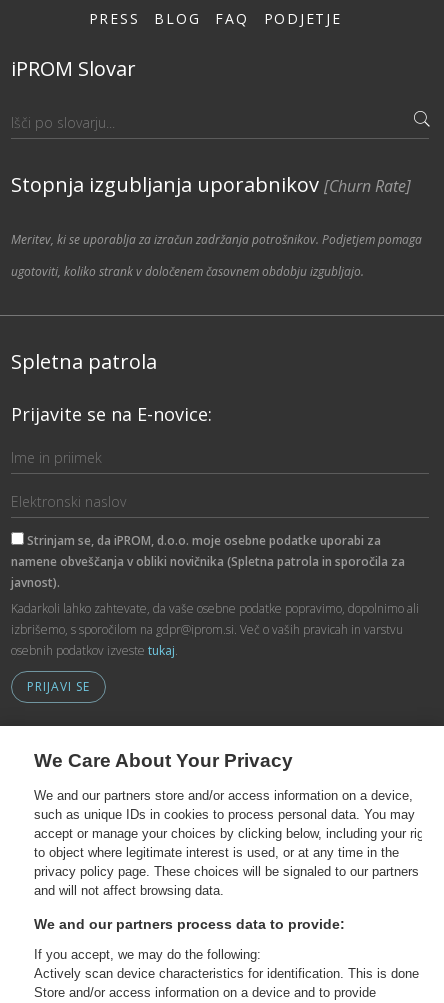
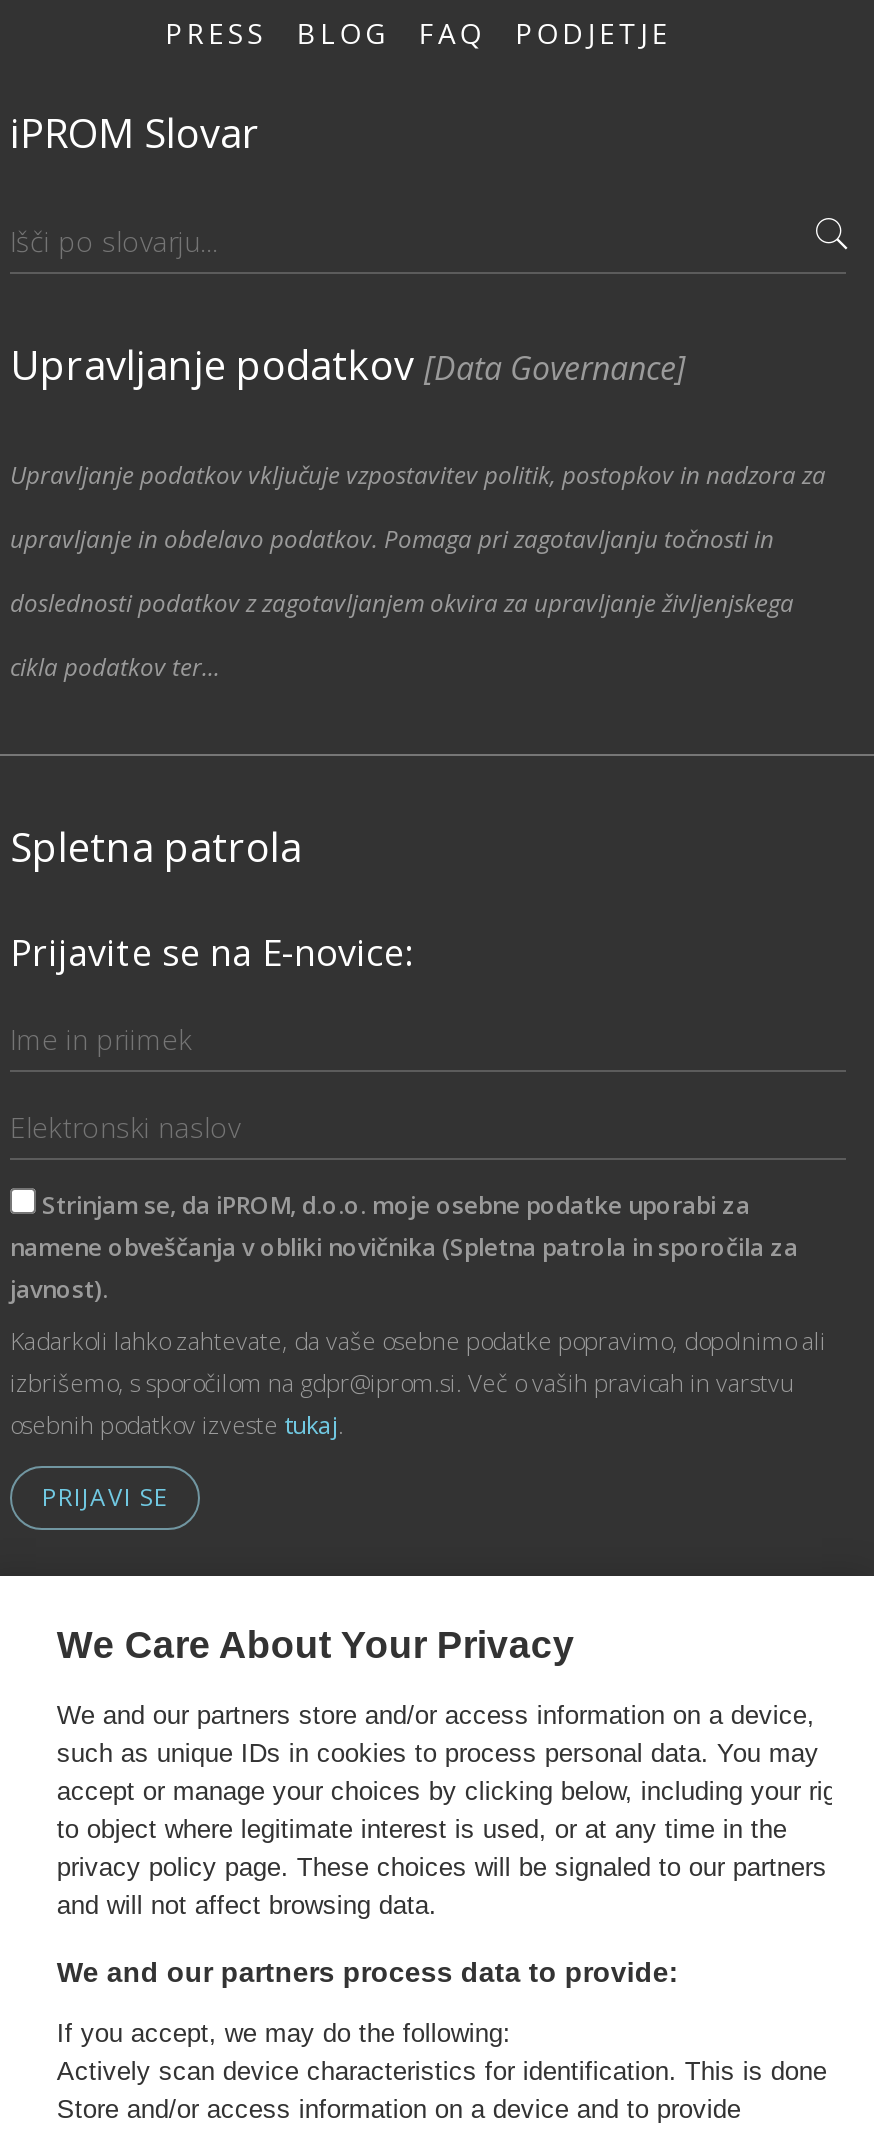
- Stopnja izgubljanja uporabnikov [Churn Rate]
- Meritev, ki se uporablja za izračun zadržanja potrošnikov. Podjetjem pomaga
- ugotoviti, koliko strank v določenem časovnem obdobju izgubljajo.
+ Upravljanje podatkov [Data Governance]
+ Upravljanje podatkov vključuje vzpostavitev politik, postopkov in nadzora za
+ upravljanje in obdelavo podatkov. Pomaga pri zagotavljanju točnosti in
+ doslednosti podatkov z zagotavljanjem okvira za upravljanje življenjskega
+ cikla podatkov ter...
